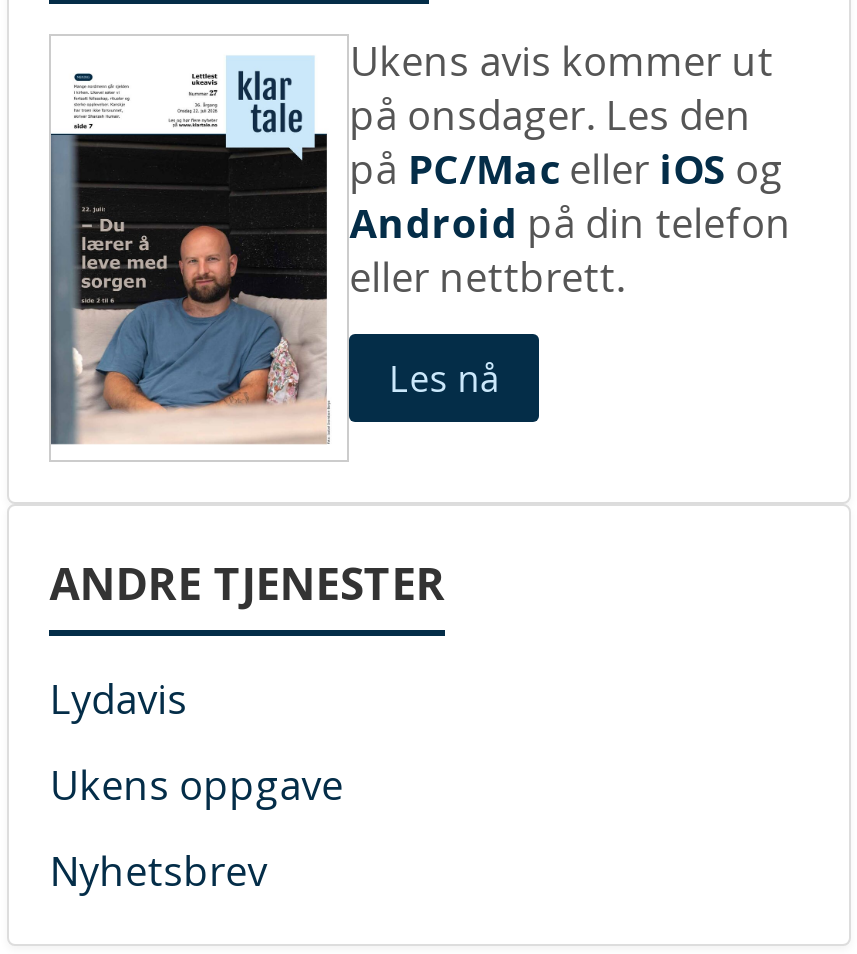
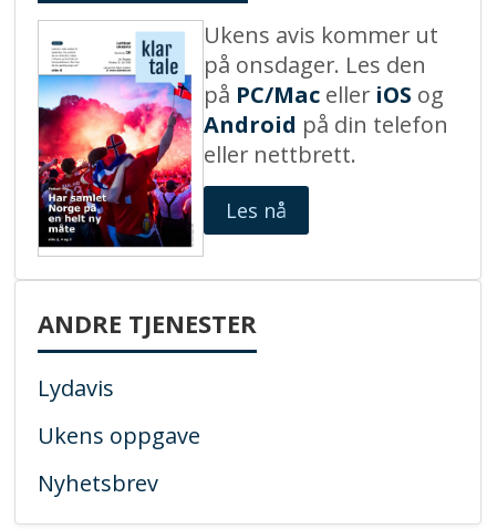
- [image]
+ [image]
